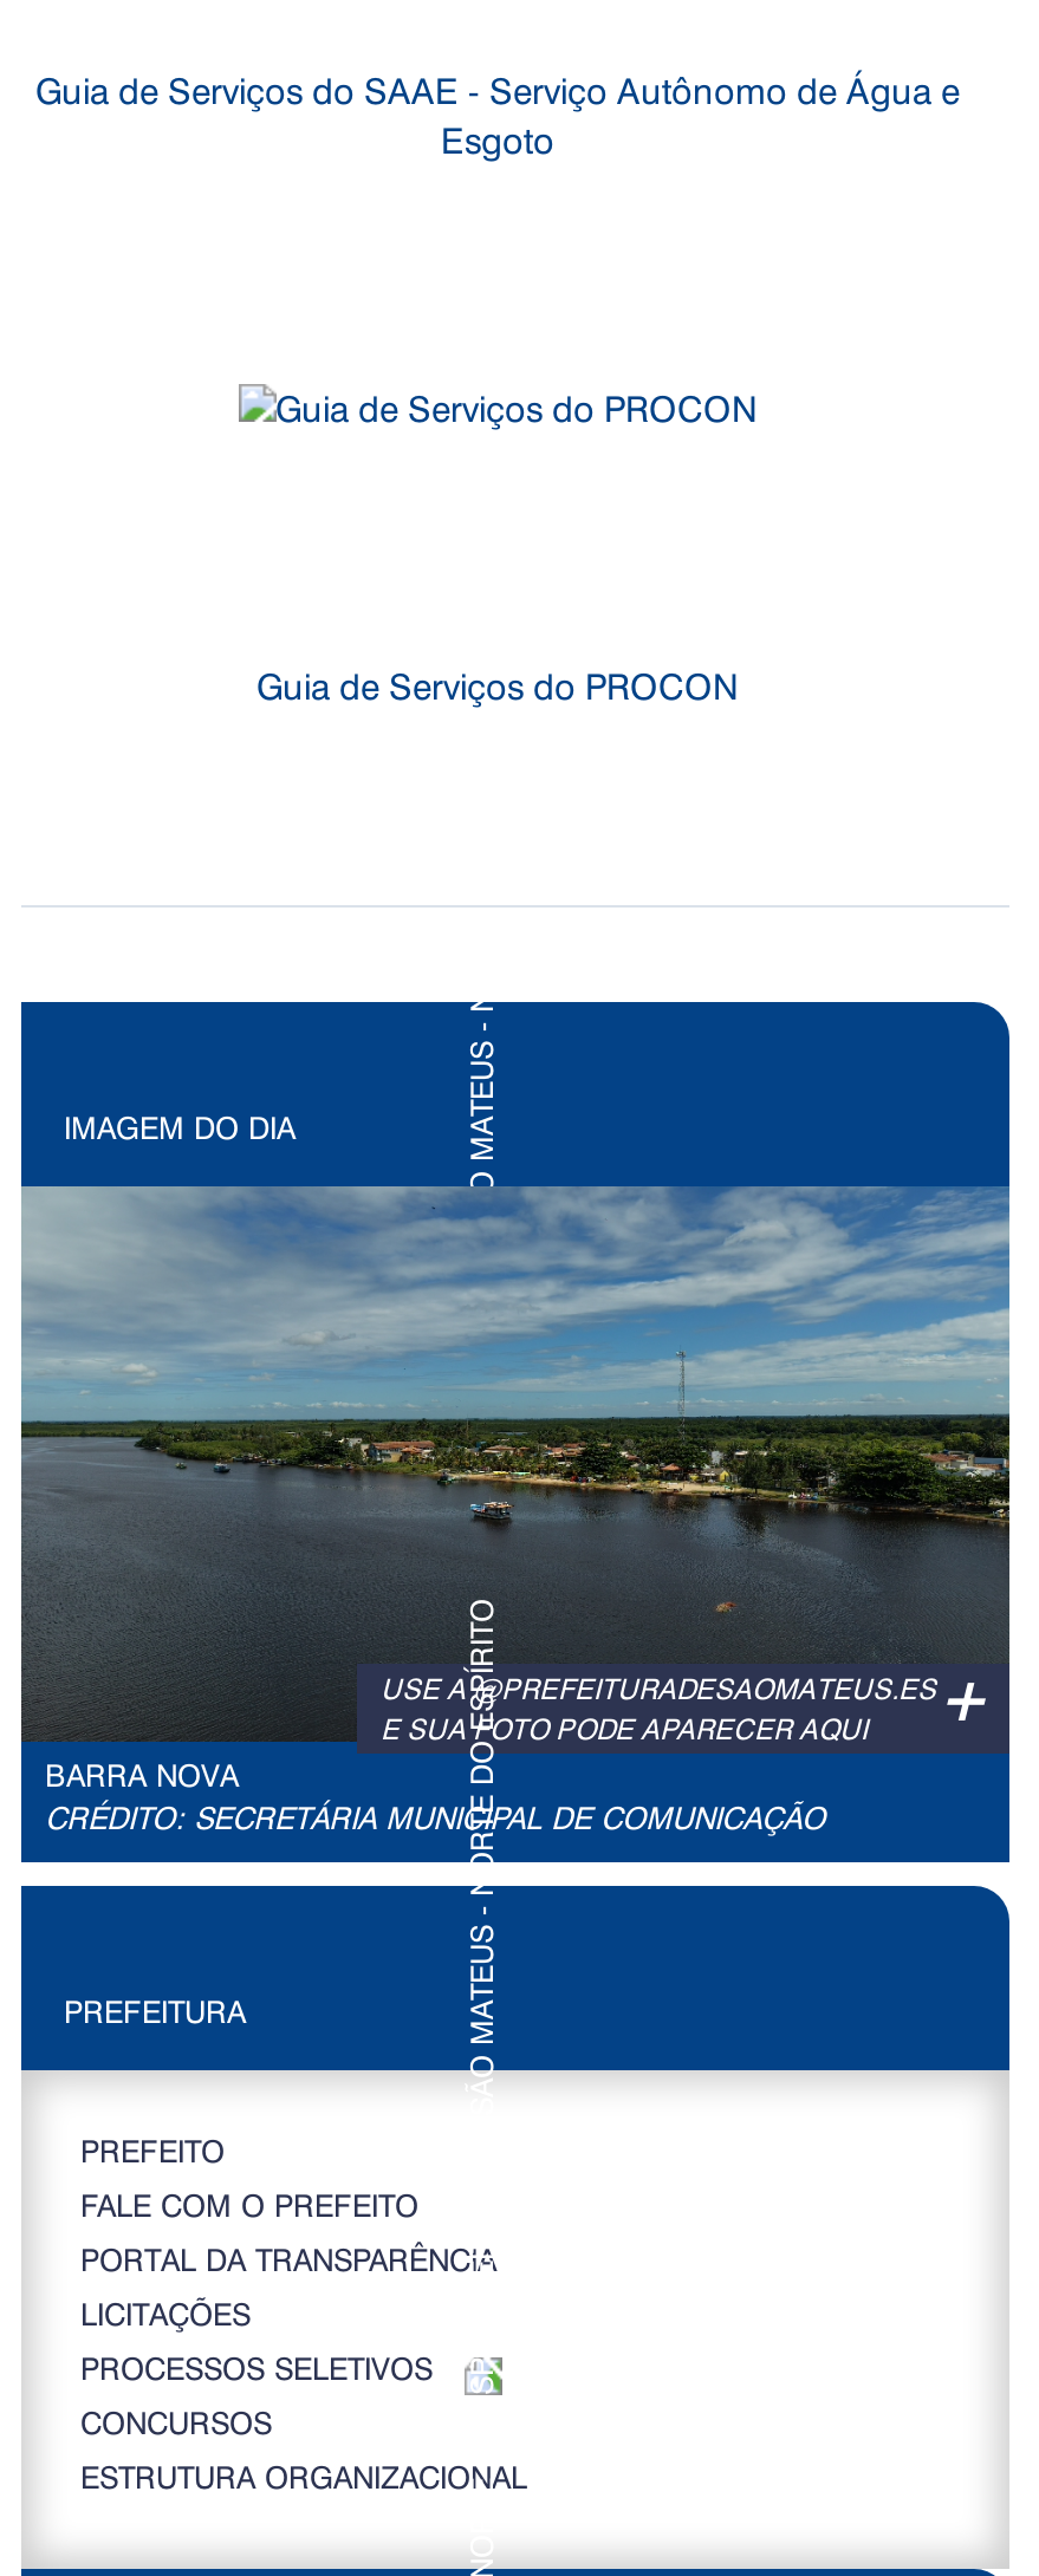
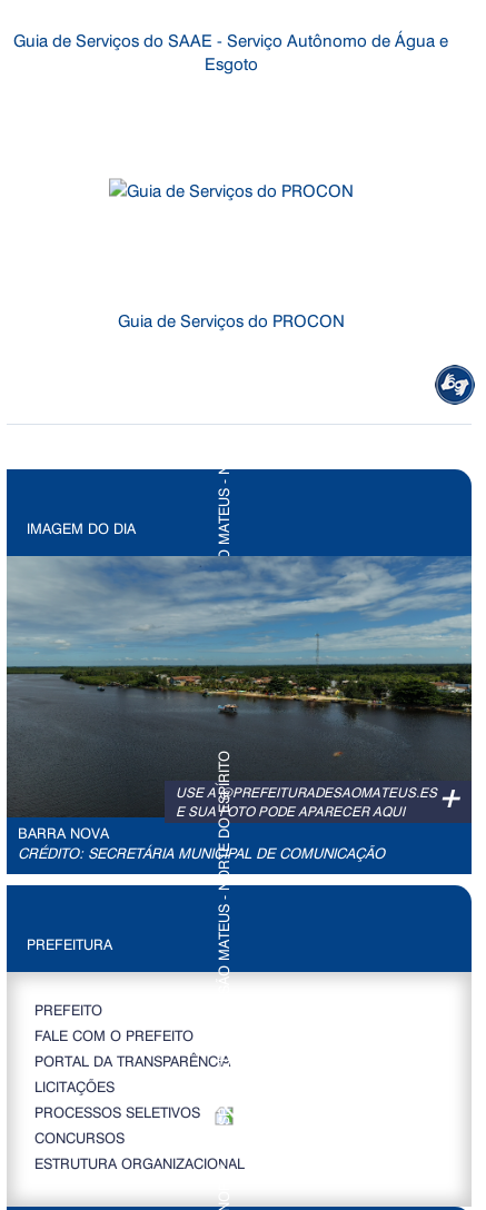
+ [image]
